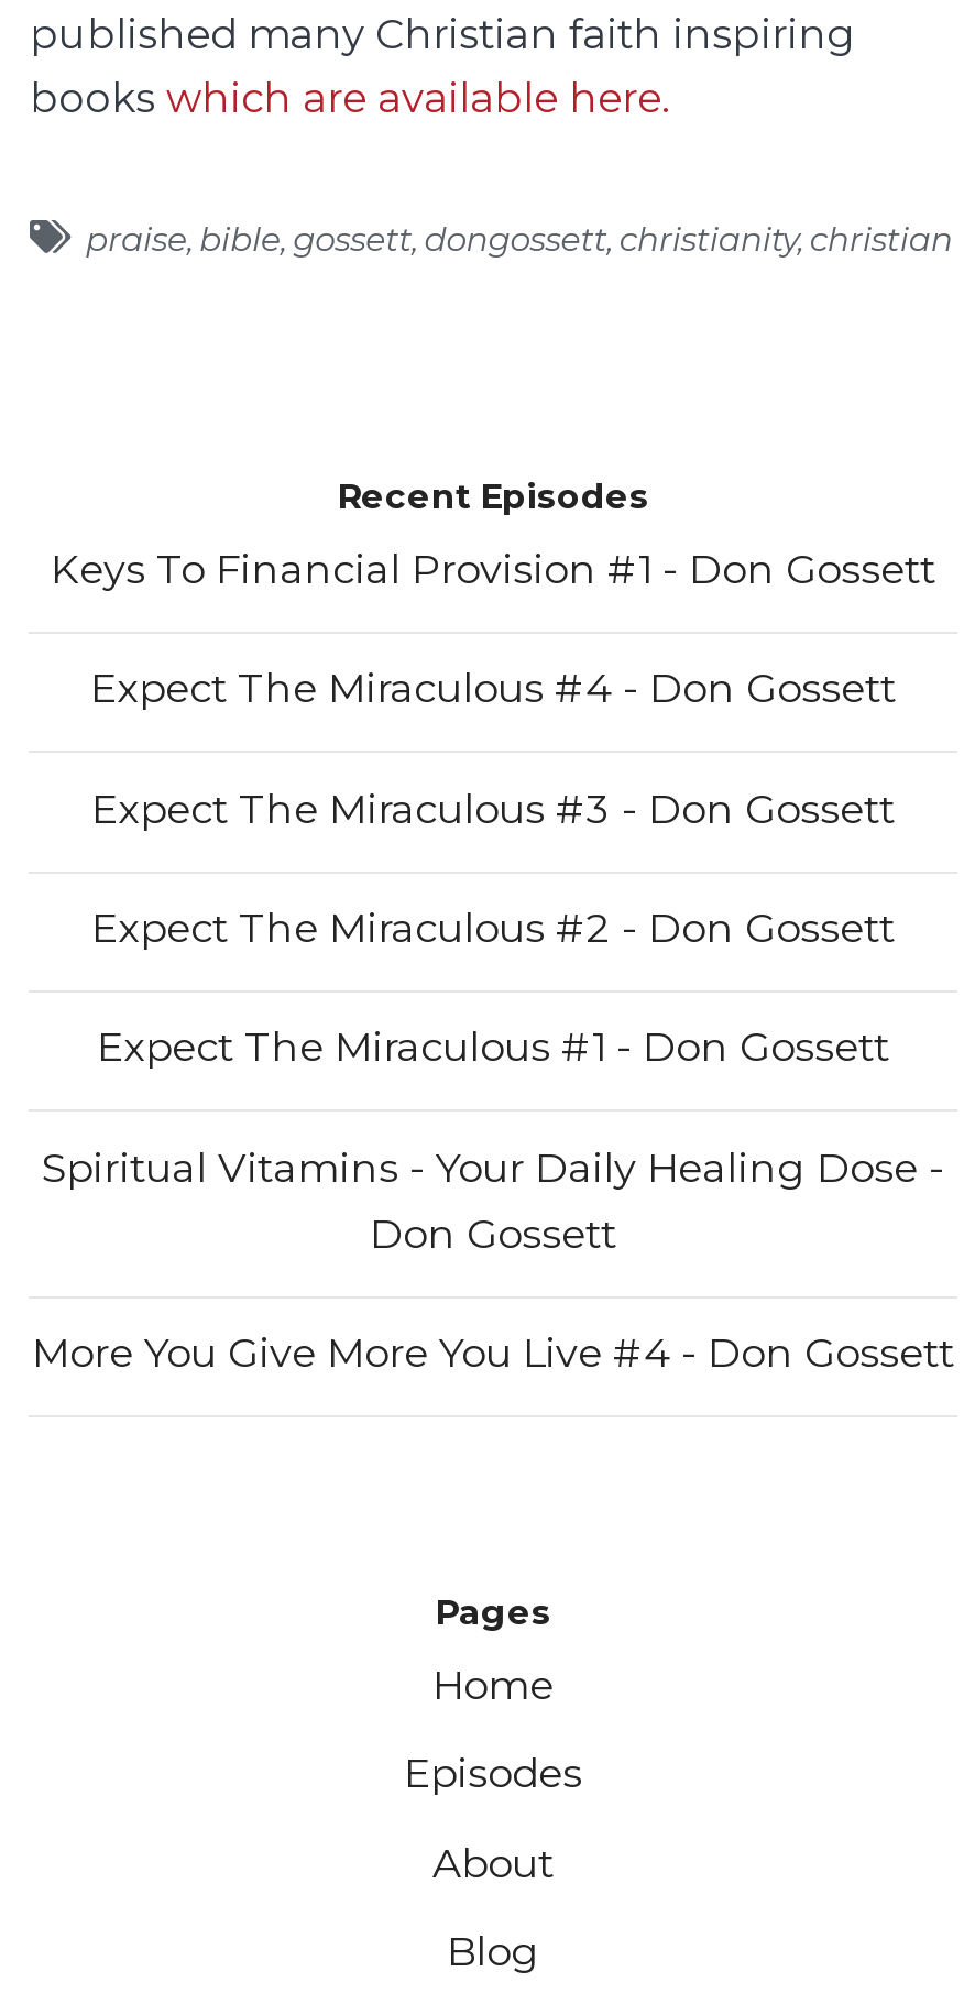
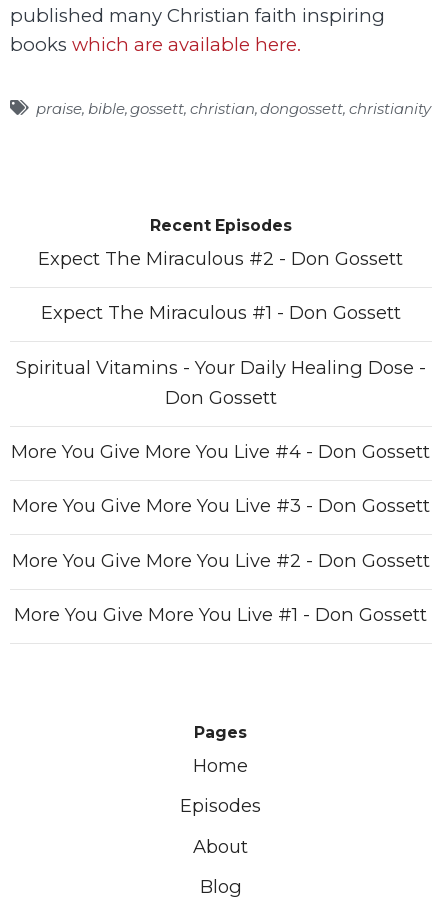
- praise, bible, gossett, dongossett, christianity, christian
+ praise, bible, gossett, christian, dongossett, christianity

- Keys To Financial Provision #1 - Don Gossett
- Expect The Miraculous #4 - Don Gossett
- Expect The Miraculous #3 - Don Gossett

moved up: Expect The Miraculous #2 - Don Gossett | Expect The Miraculous #1 - Don Gossett | Spiritual Vitamins - Your Daily Healing Dose - | Don Gossett | More You Give More You Live #4 - Don Gossett

+ More You Give More You Live #3 - Don Gossett
+ More You Give More You Live #2 - Don Gossett
+ More You Give More You Live #1 - Don Gossett
